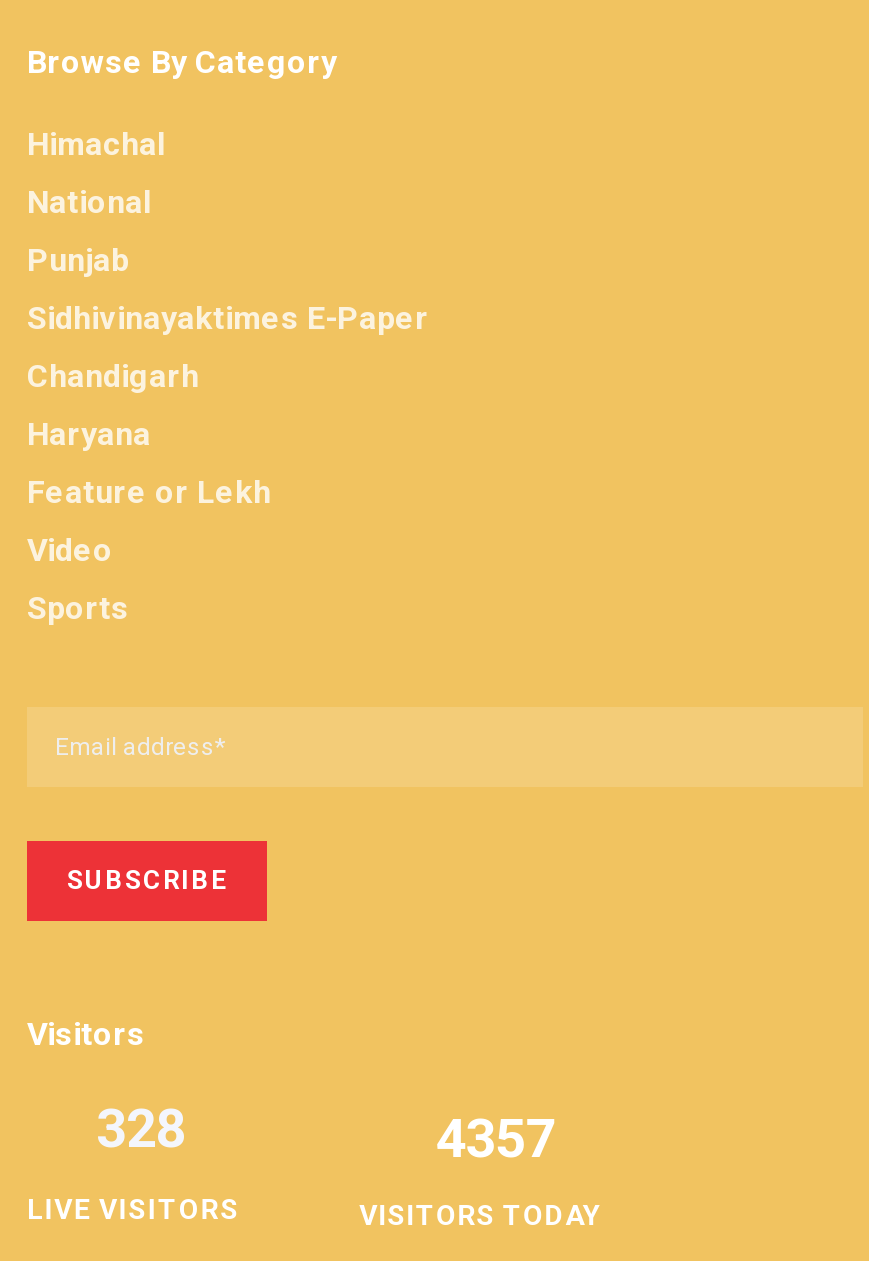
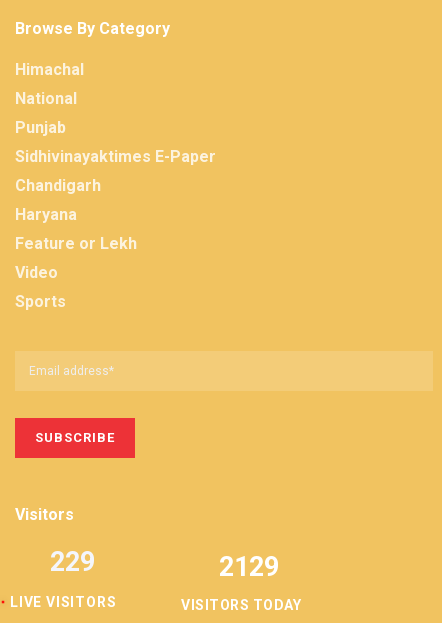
- 328
+ 229

- 4357
+ 2129
